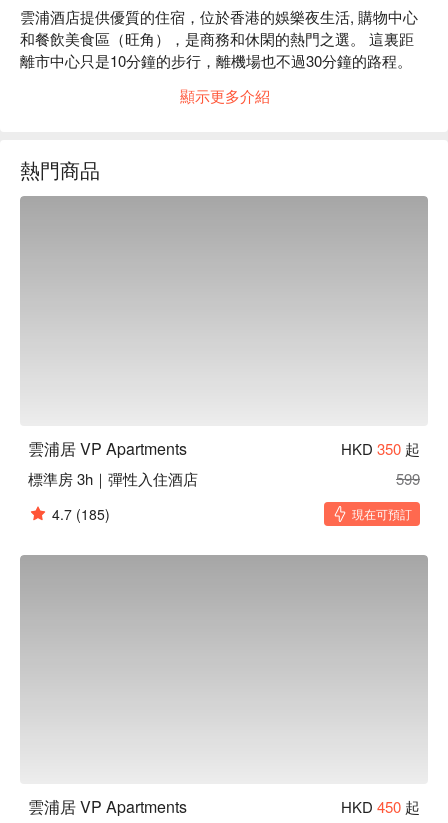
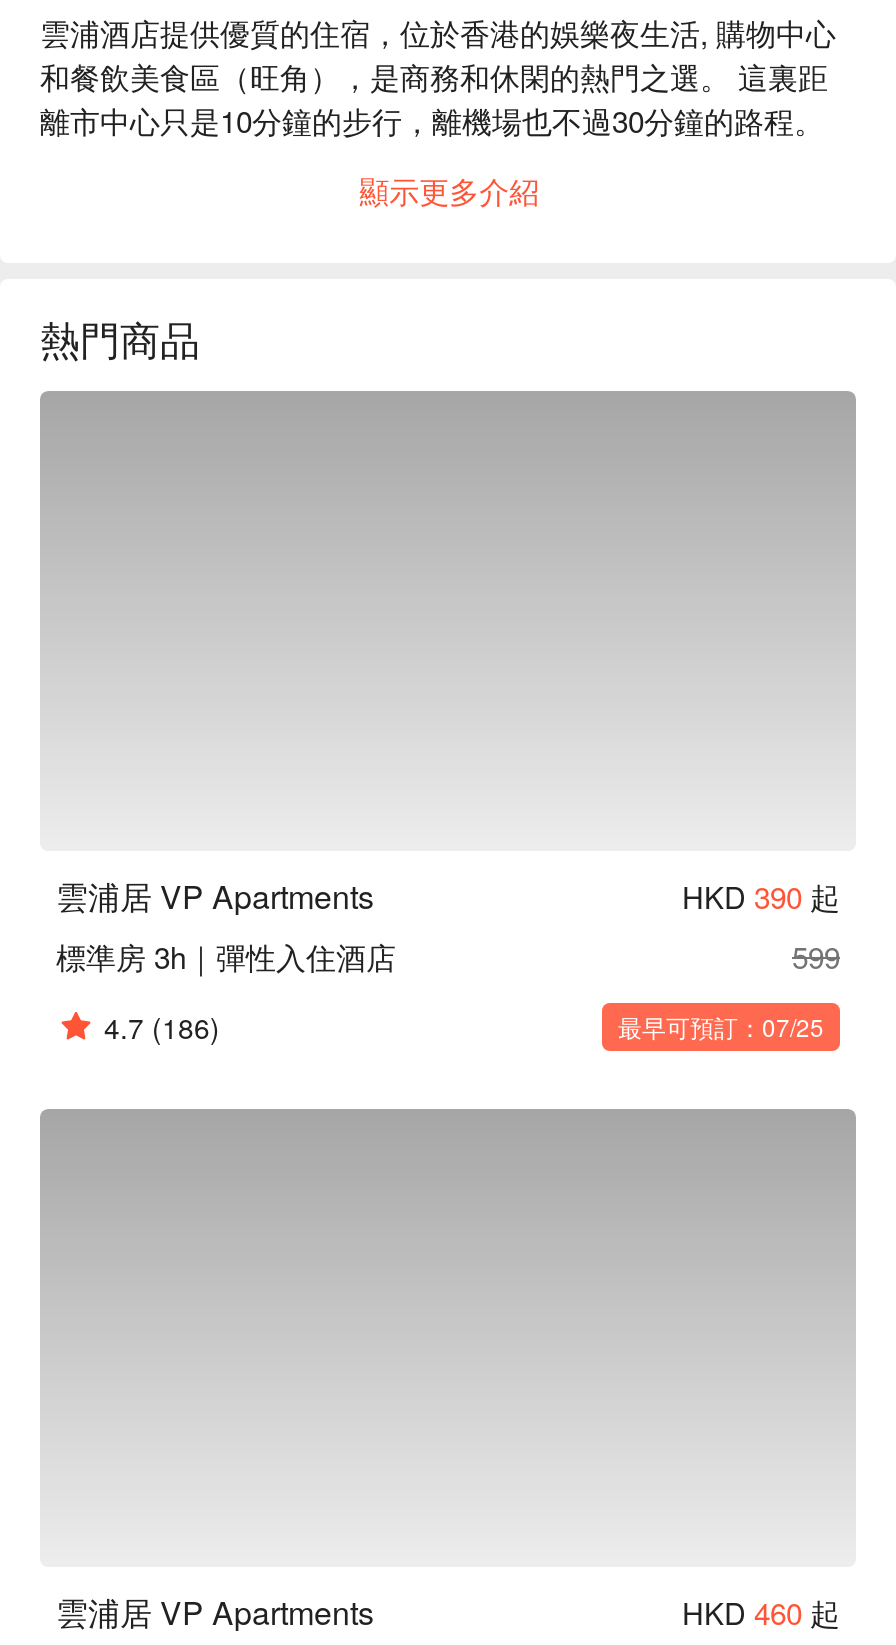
- HKD 350起
+ HKD 390起

- 4.7 (185)
- 現在可預訂
+ 4.7 (186)
+ 最早可預訂：07/25

- HKD 450起
+ HKD 460起
